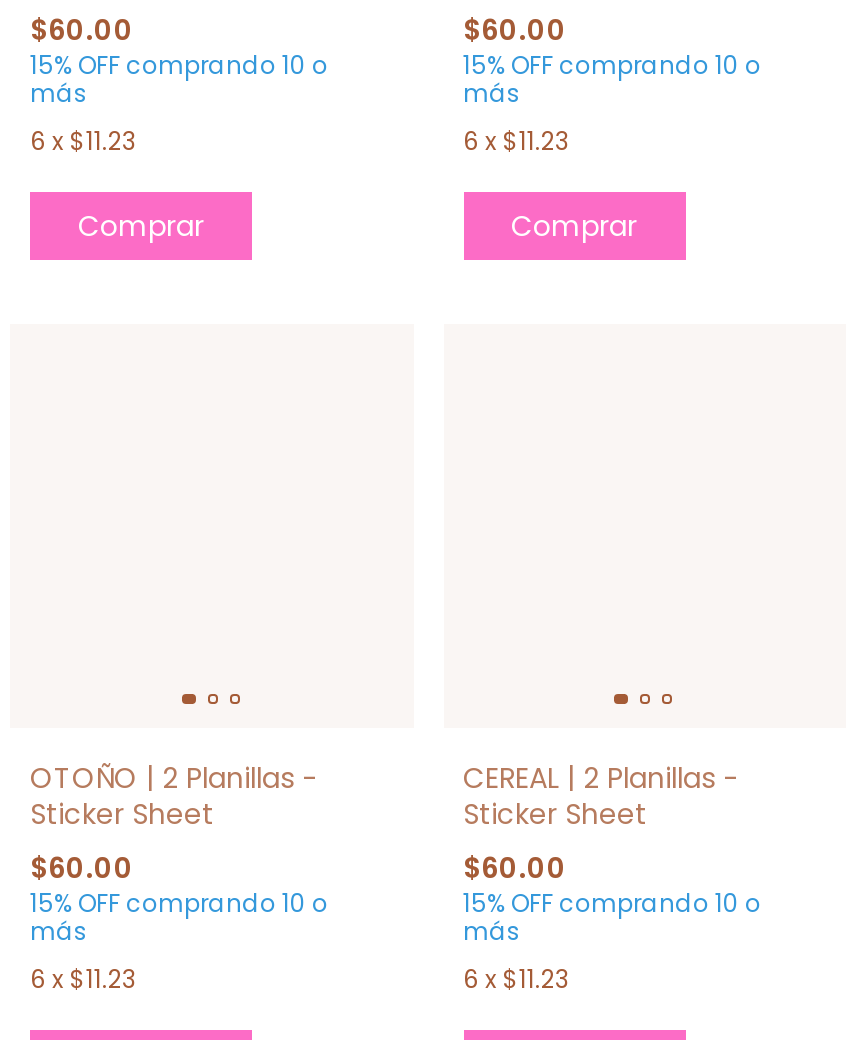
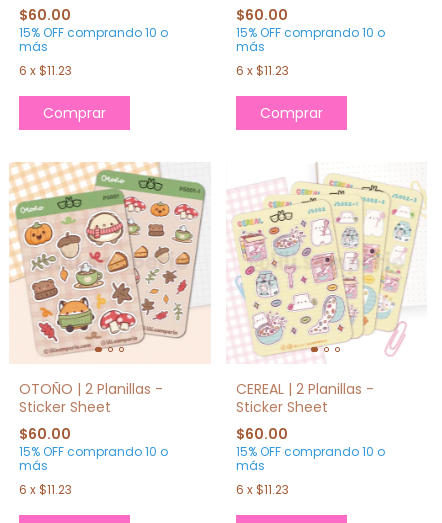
+ [image]

+ [image]
